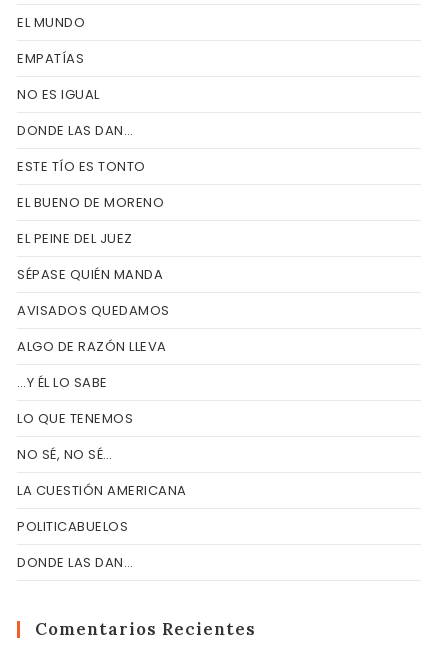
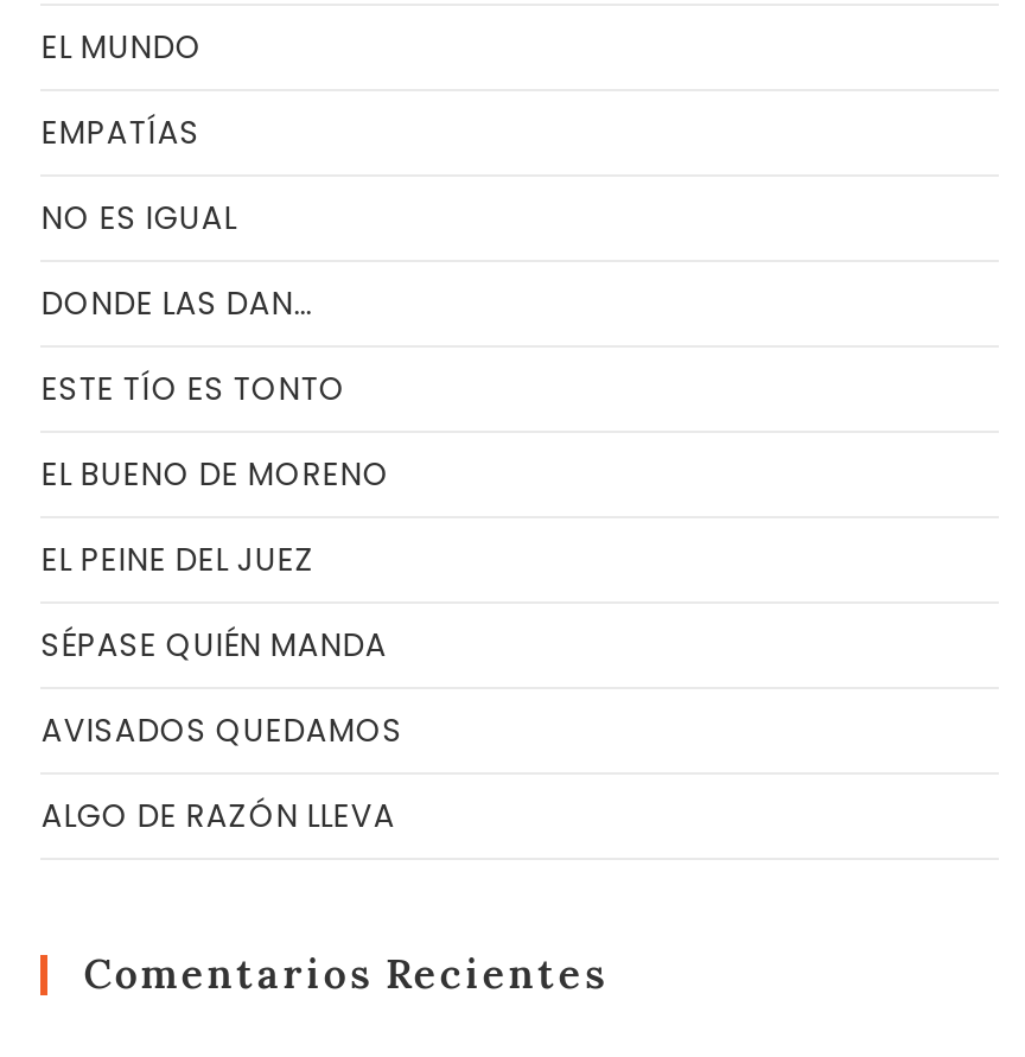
- …Y ÉL LO SABE
- LO QUE TENEMOS
- NO SÉ, NO SÉ…
- LA CUESTIÓN AMERICANA
- POLITICABUELOS
- DONDE LAS DAN…
